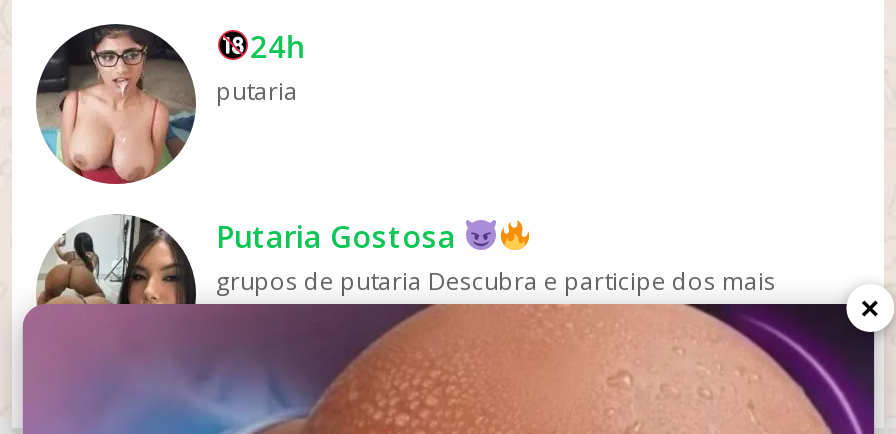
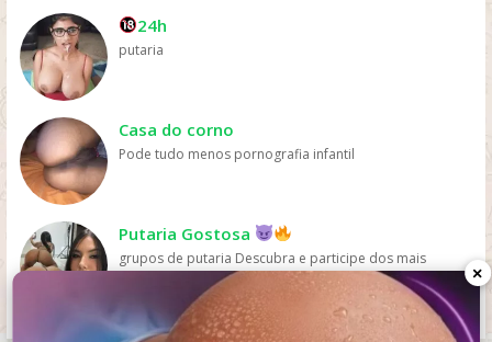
+ [image]
+ Casa do corno
+ Pode tudo menos pornografia infantil
